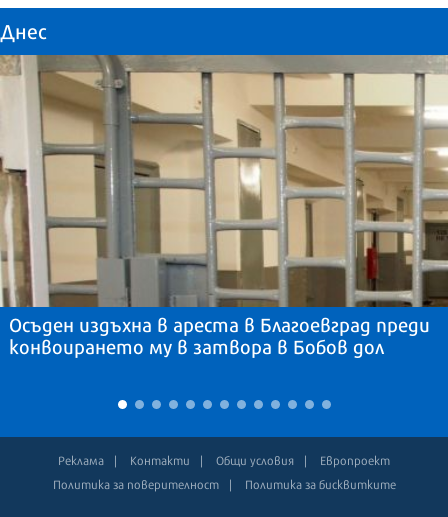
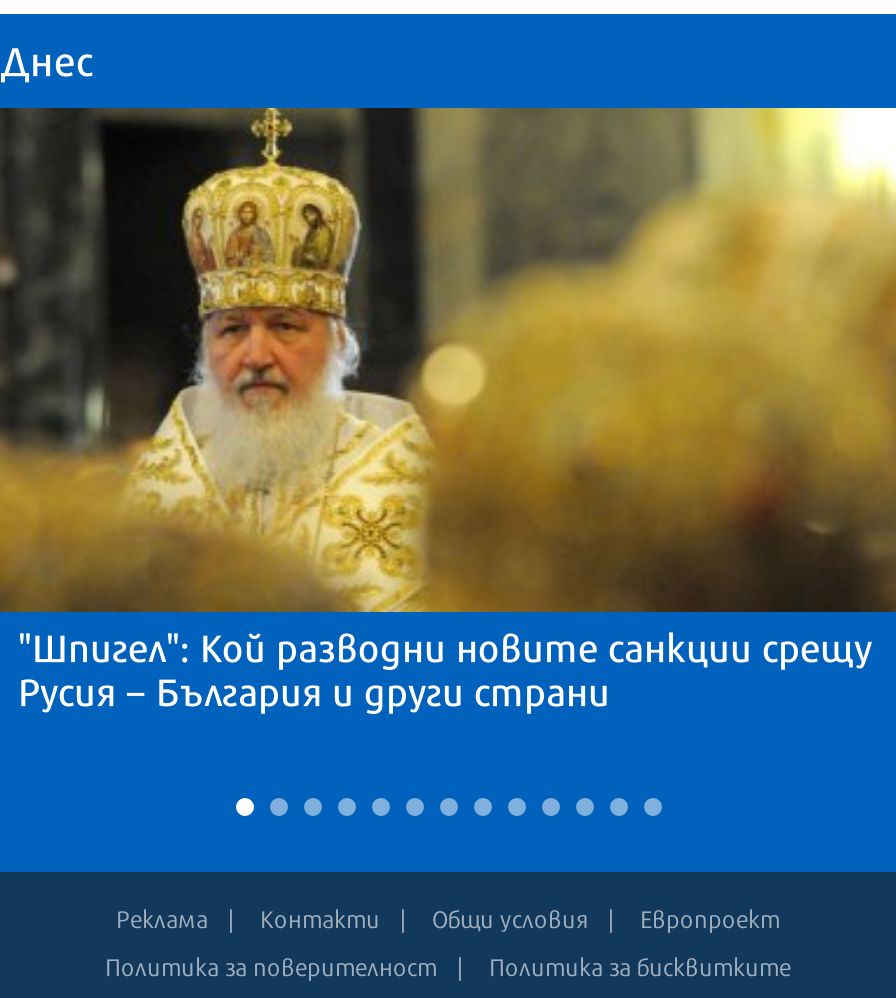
- [image]
- Осъден издъхна в ареста в Благоевград преди
- конвоирането му в затвора в Бобов дол
+ [image]
+ "Шпигел": Кой разводни новите санкции срещу
+ Русия – България и други страни
